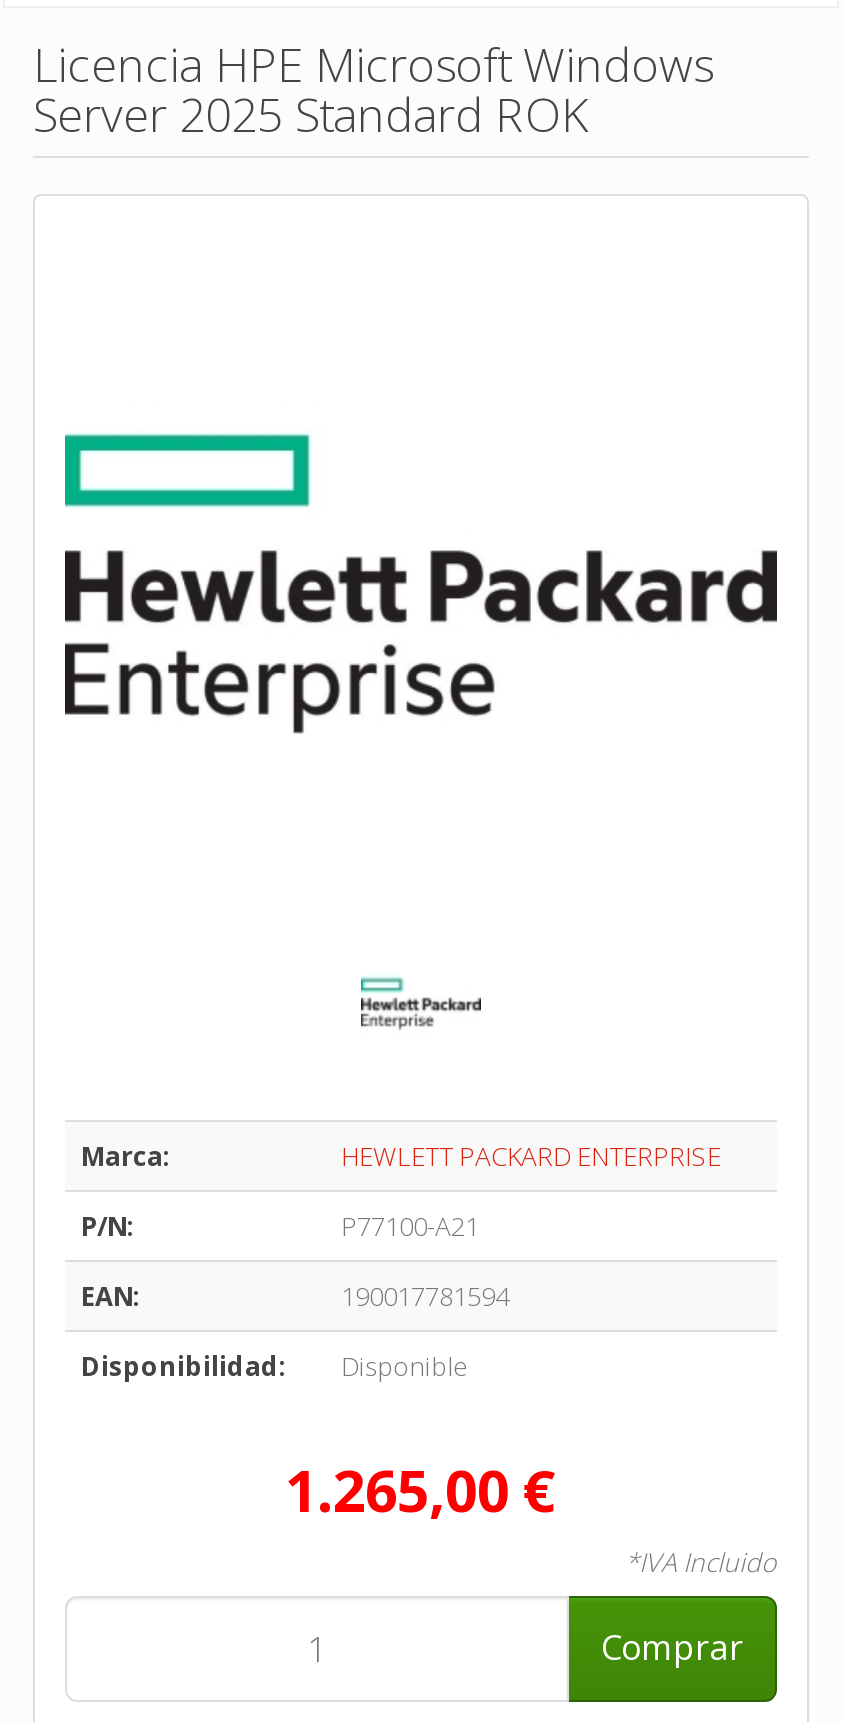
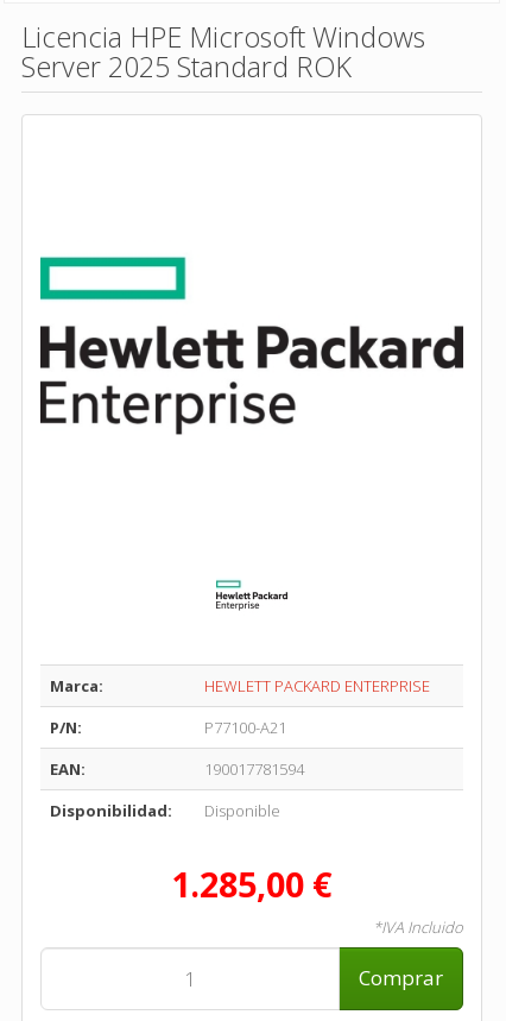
- 1.265,00 €
+ 1.285,00 €
